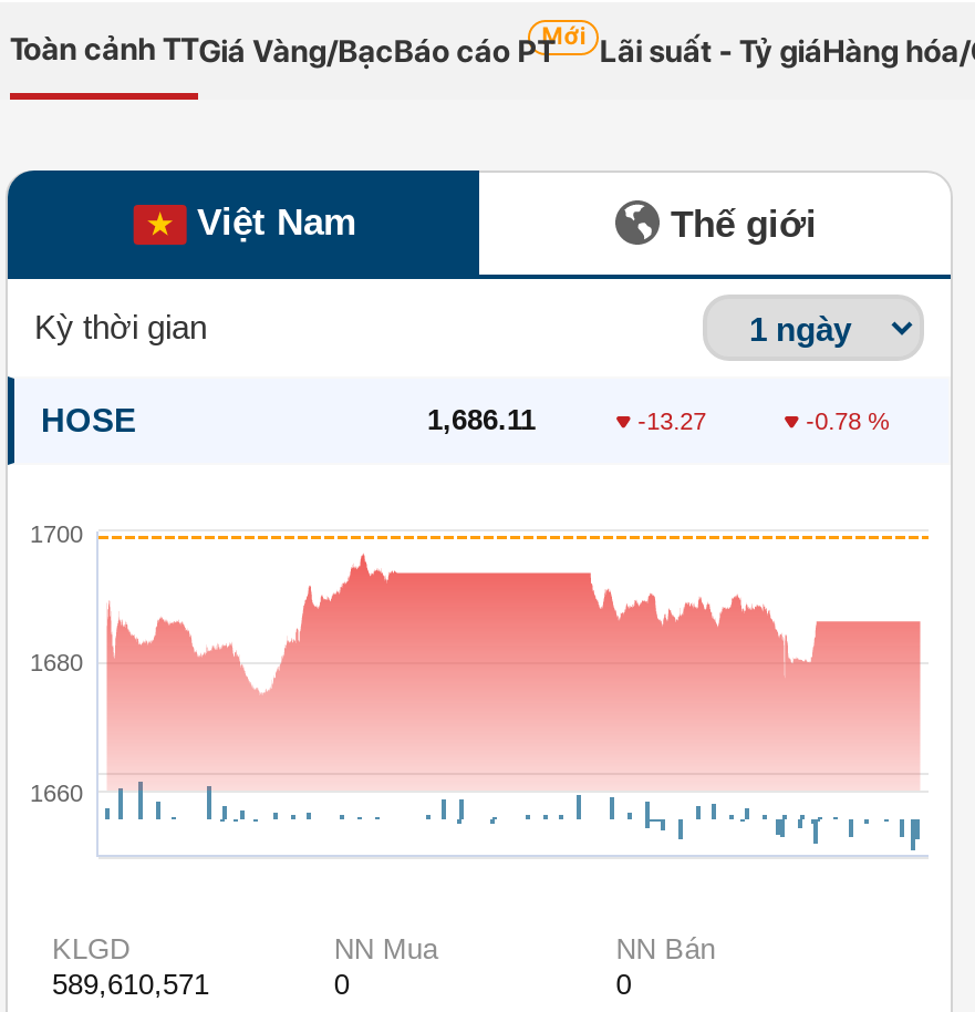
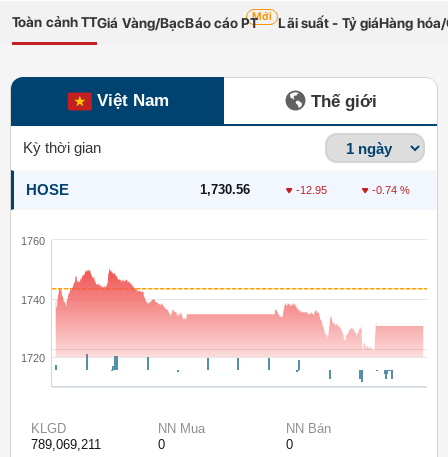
- 1,686.11
+ 1,730.56

- -13.27
+ -12.95

- -0.78 %
+ -0.74 %

- 1700
+ 1760

- [image]
- 1660
+ [image]
+ 1720

- 1680
+ 1740

- 589,610,571
+ 789,069,211
